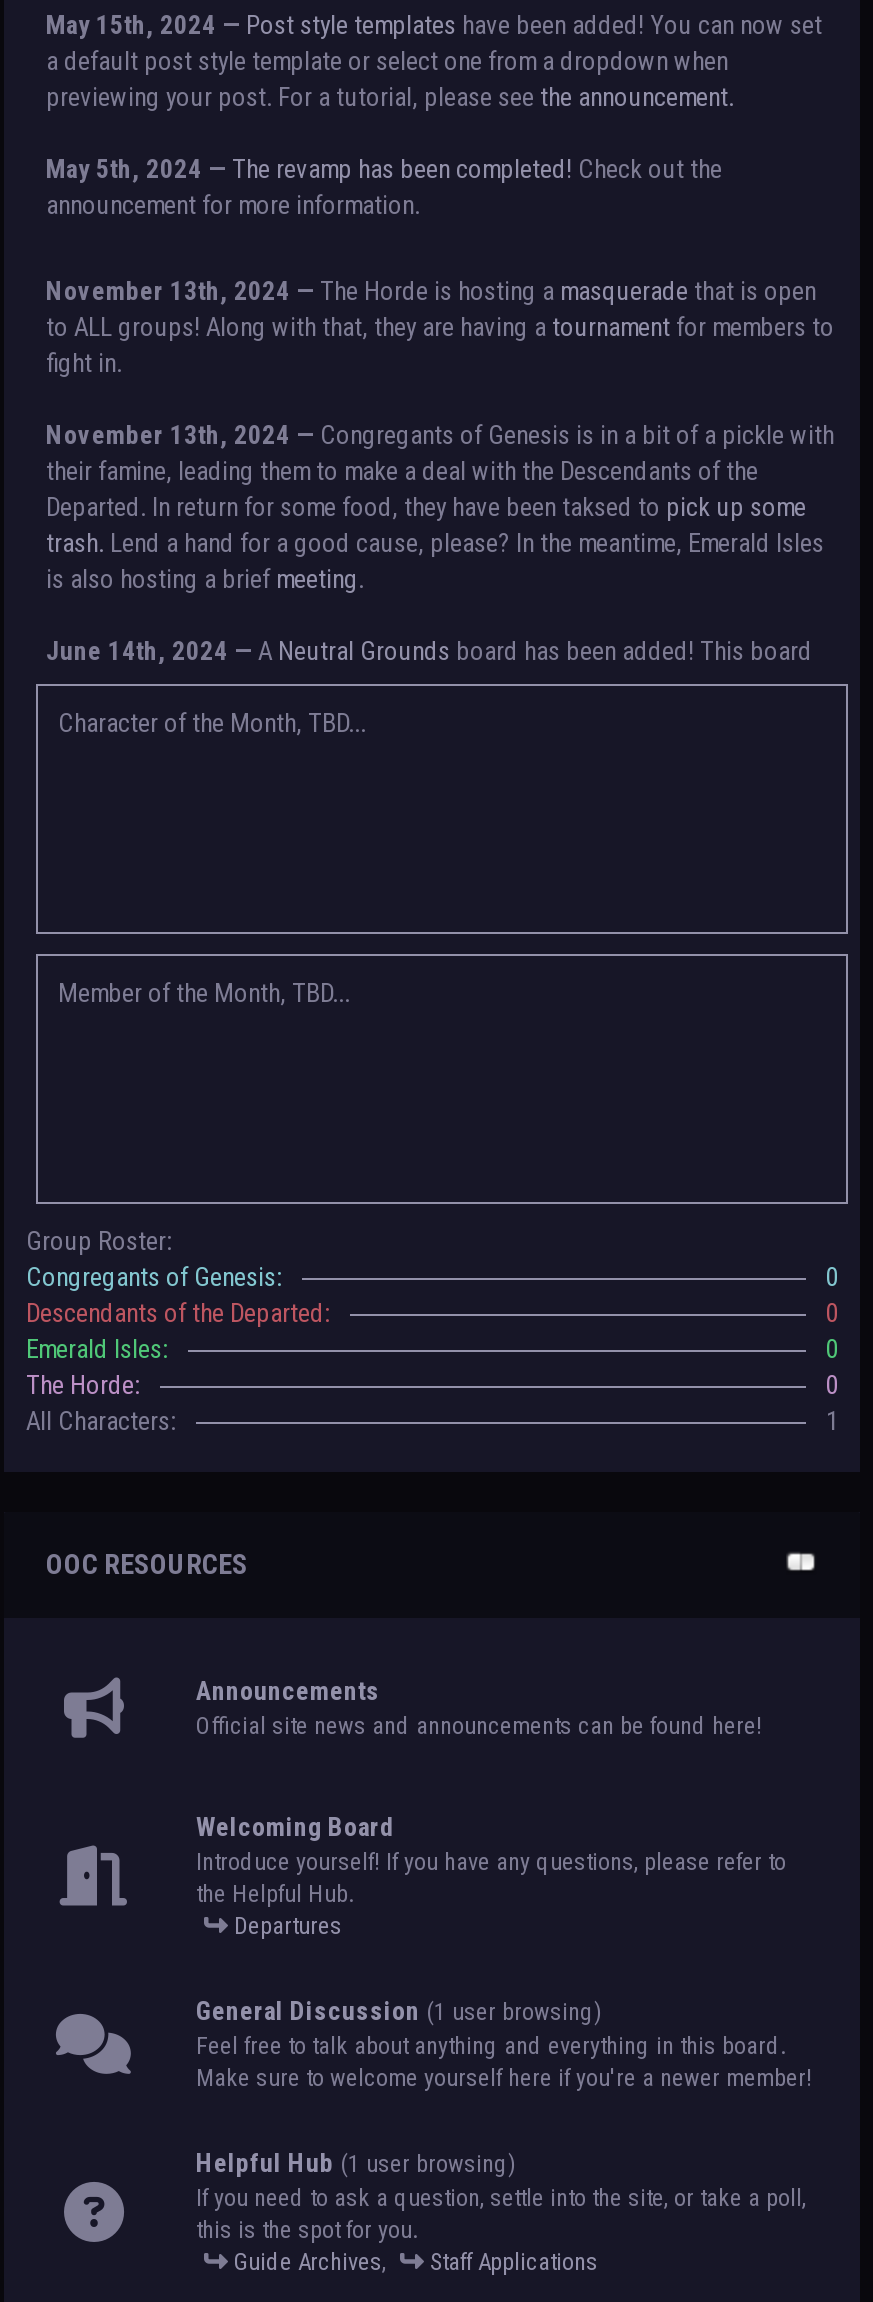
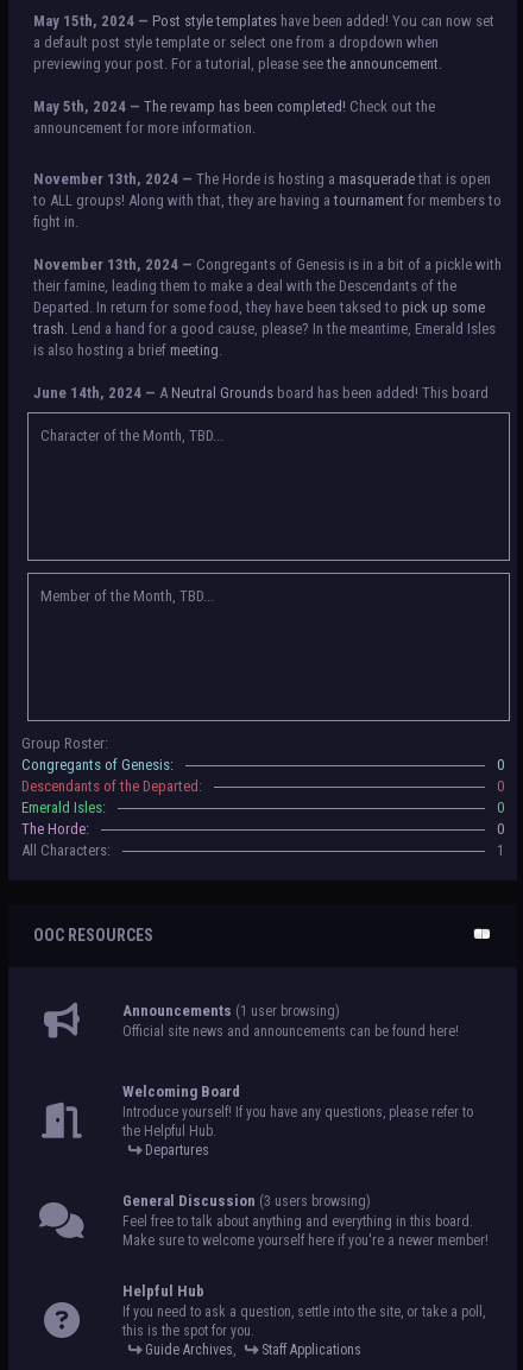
- Announcements
+ Announcements (1 user browsing)

- General Discussion (1 user browsing)
+ General Discussion (3 users browsing)

- Helpful Hub (1 user browsing)
+ Helpful Hub
